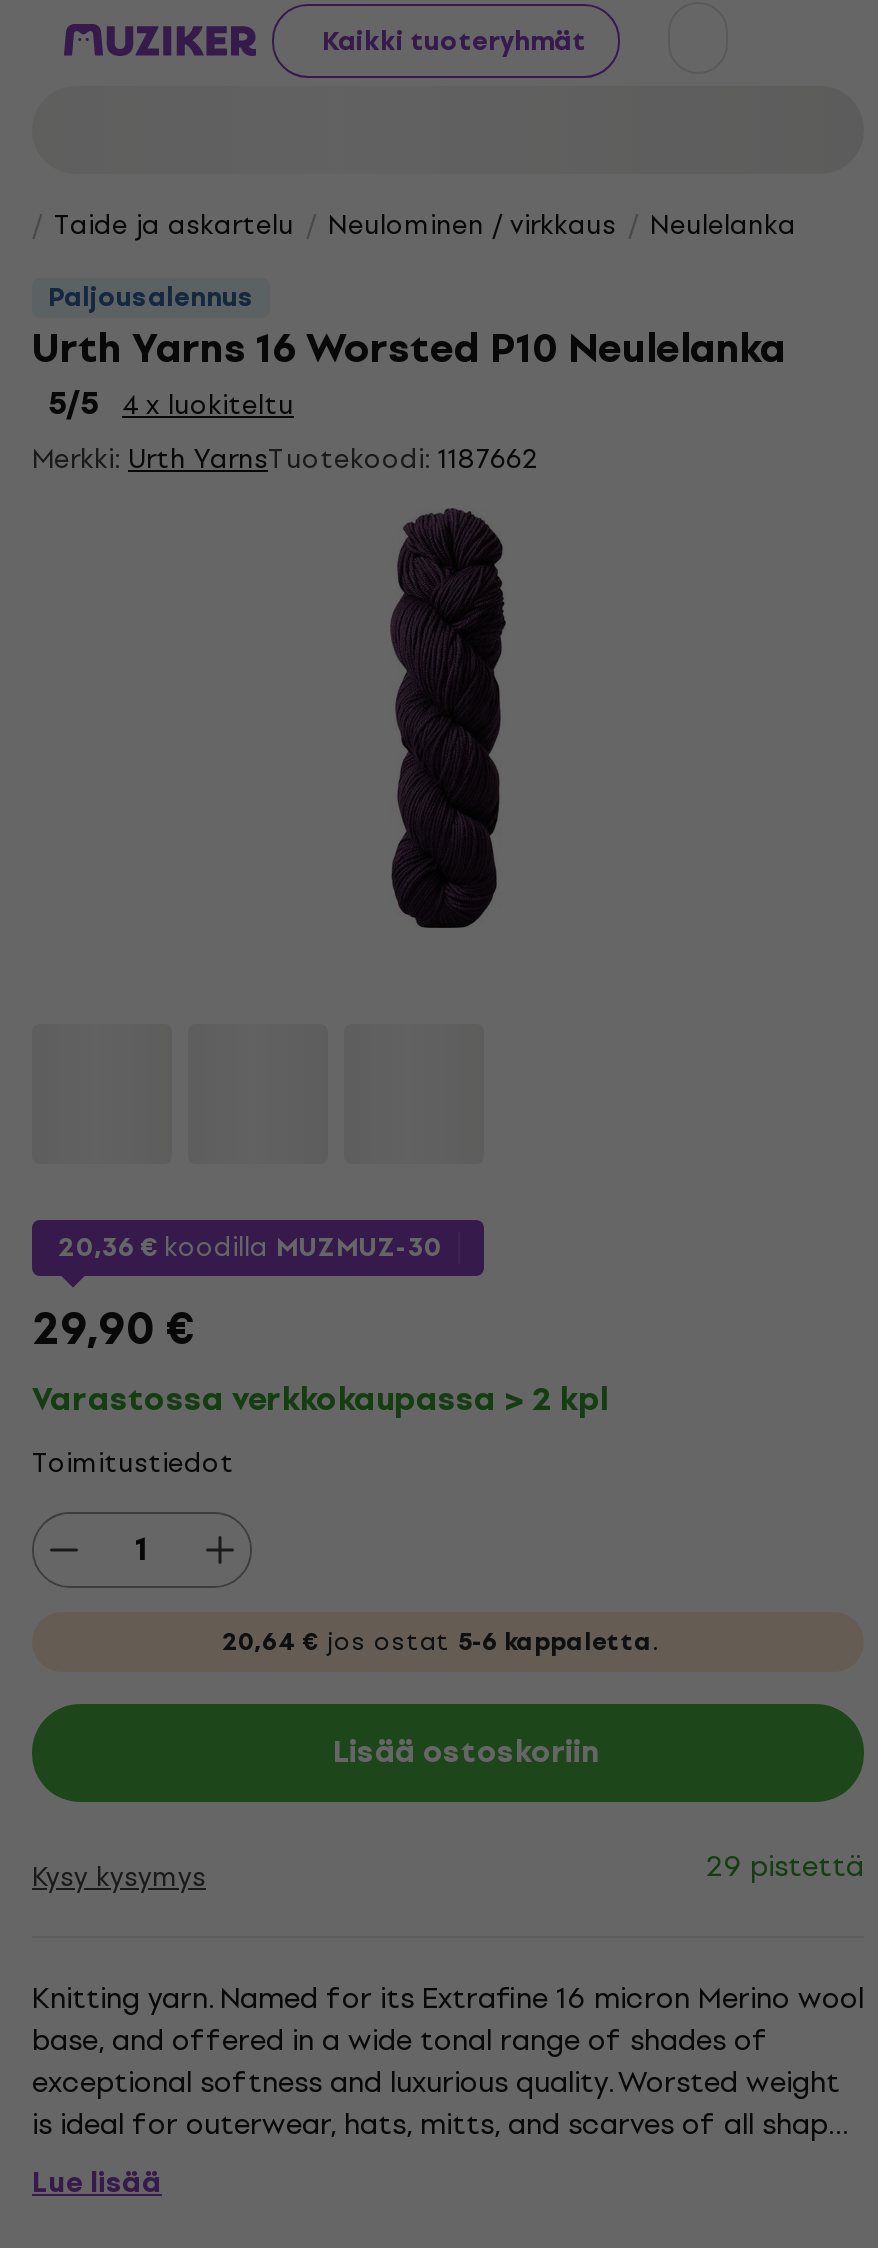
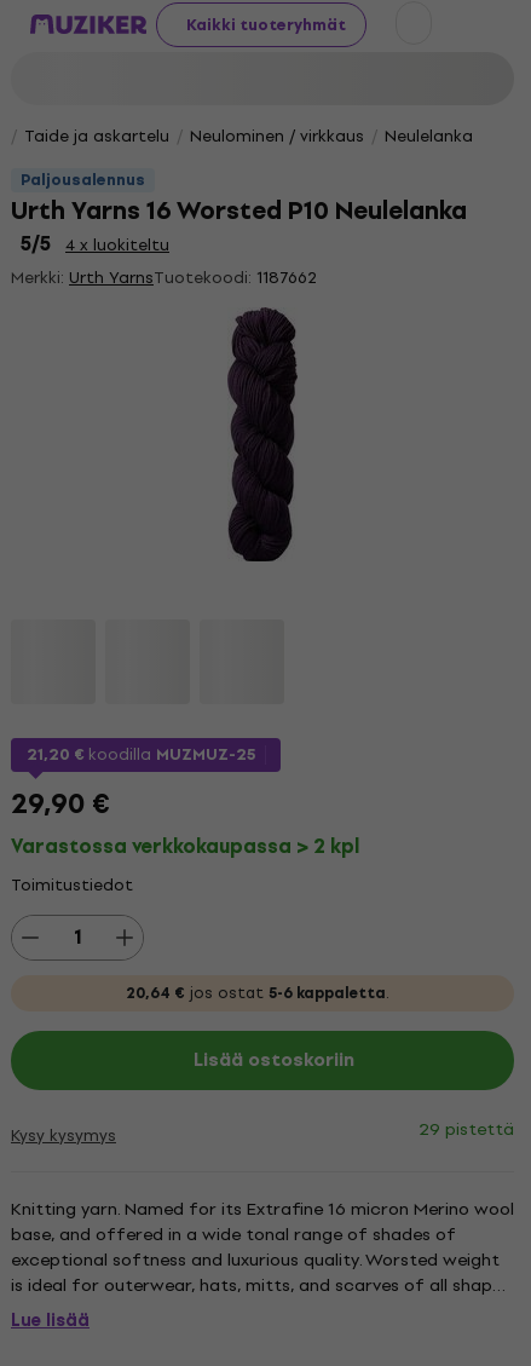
- 20,36 €koodilla MUZMUZ-30
+ 21,20 €koodilla MUZMUZ-25
